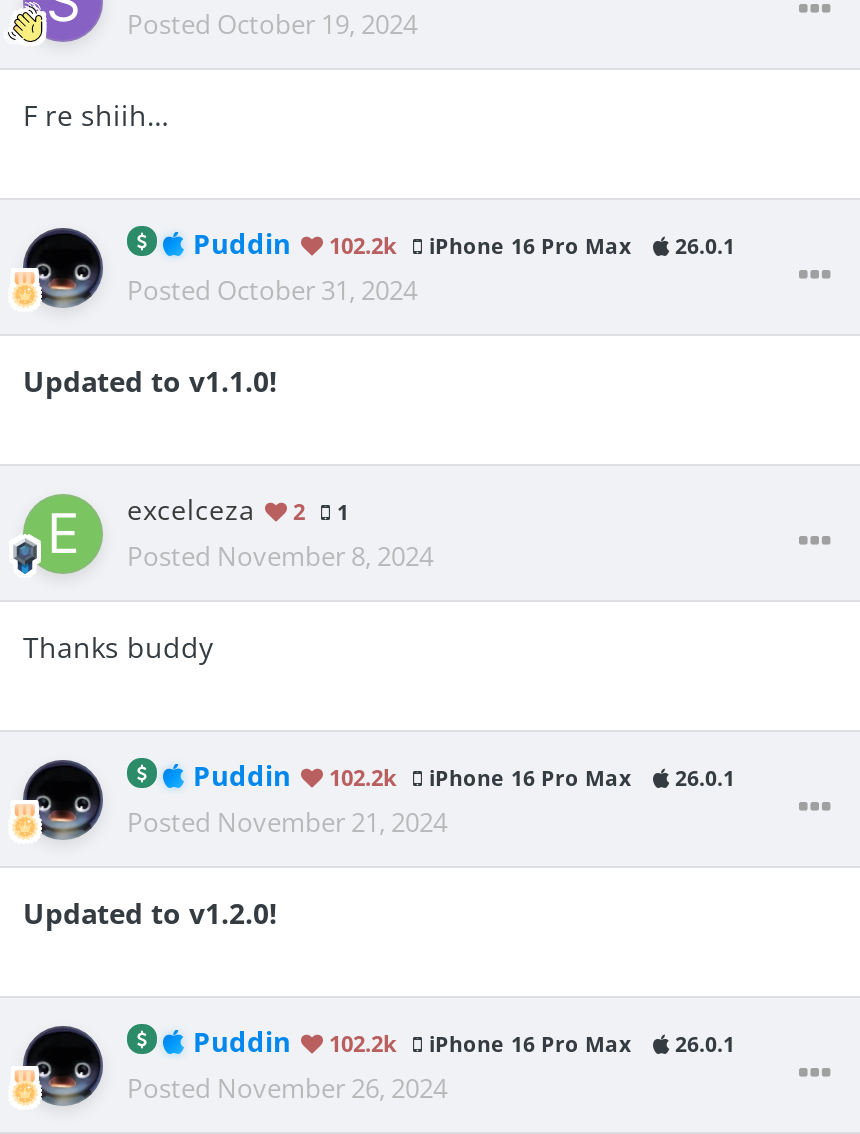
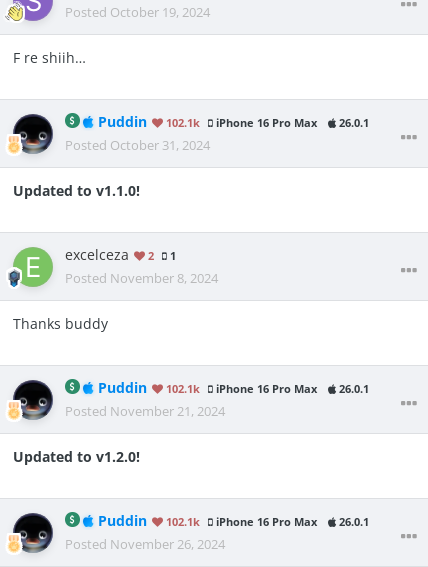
- Puddin 102.2k iPhone 16 Pro Max 26.0.1
+ Puddin 102.1k iPhone 16 Pro Max 26.0.1

- Puddin 102.2k iPhone 16 Pro Max 26.0.1
+ Puddin 102.1k iPhone 16 Pro Max 26.0.1

- Puddin 102.2k iPhone 16 Pro Max 26.0.1
+ Puddin 102.1k iPhone 16 Pro Max 26.0.1
